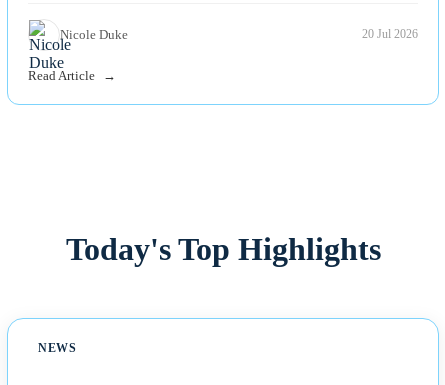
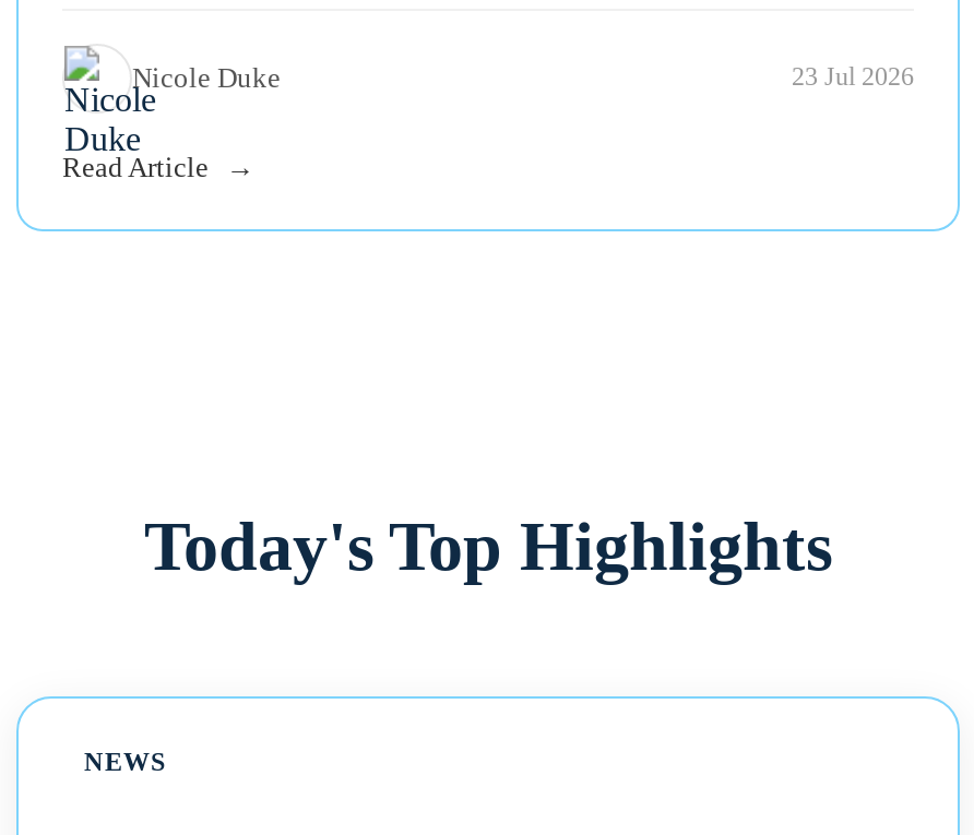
- 20 Jul 2026
+ 23 Jul 2026
